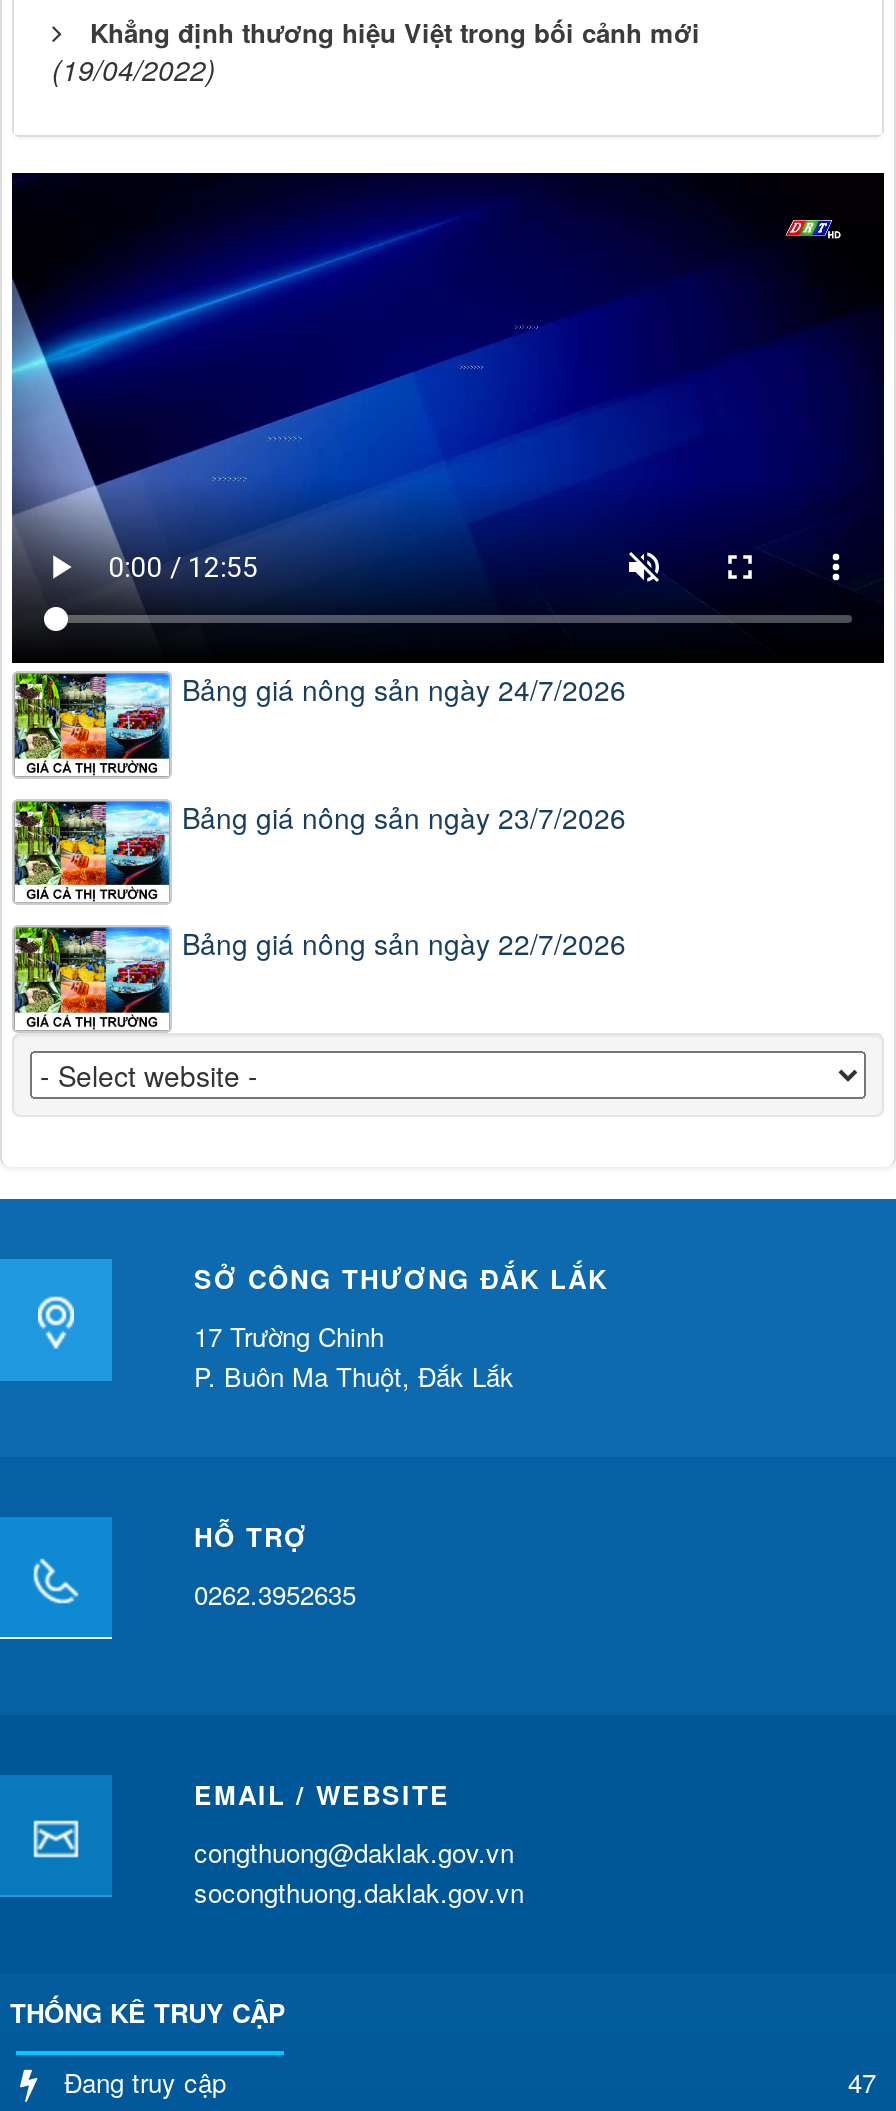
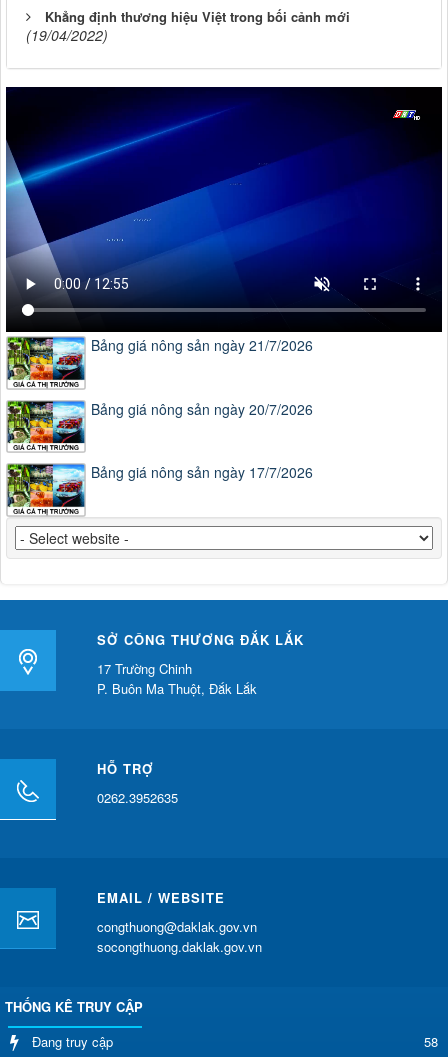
- Bảng giá nông sản ngày 24/7/2026
+ Bảng giá nông sản ngày 21/7/2026

- Bảng giá nông sản ngày 23/7/2026
+ Bảng giá nông sản ngày 20/7/2026

- Bảng giá nông sản ngày 22/7/2026
+ Bảng giá nông sản ngày 17/7/2026

- 47
+ 58
